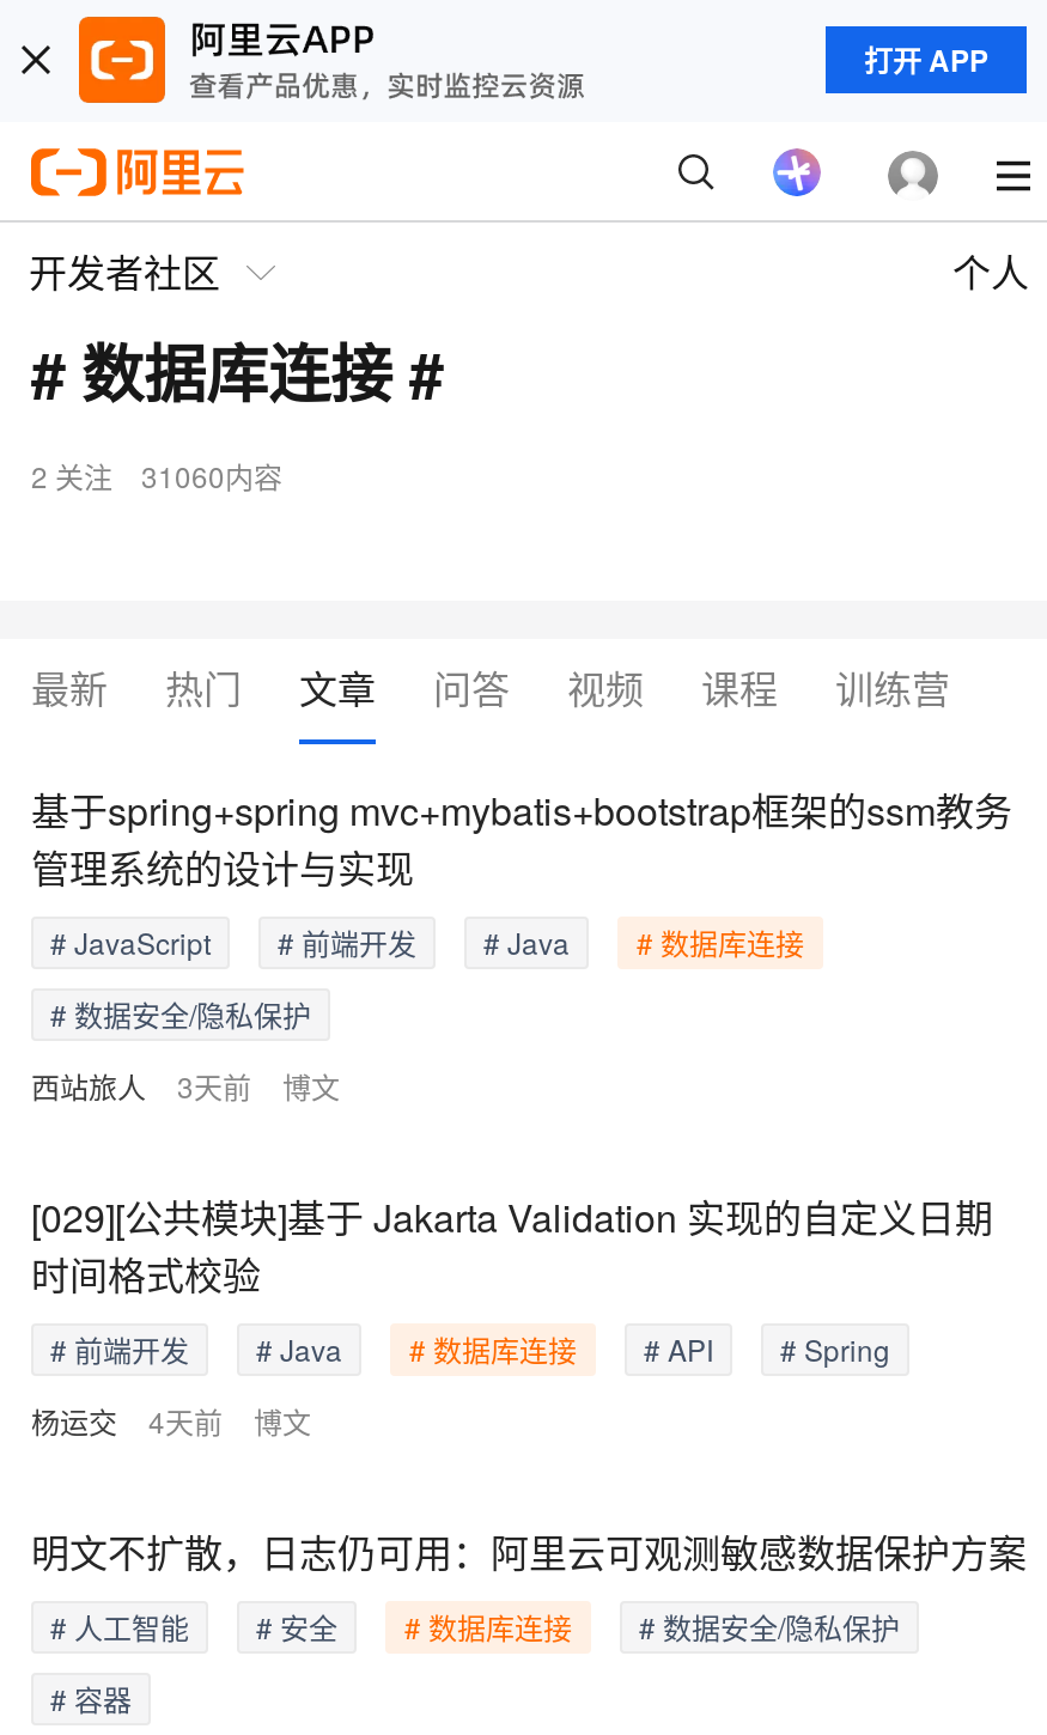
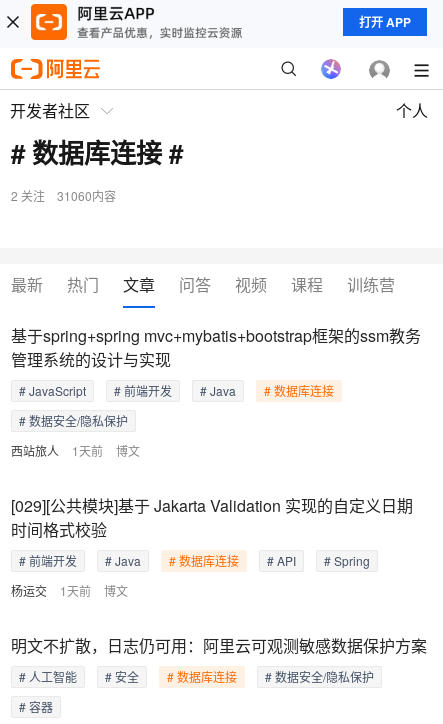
- 西站旅人 3天前 博文
+ 西站旅人 1天前 博文

- 杨运交 4天前 博文
+ 杨运交 1天前 博文
